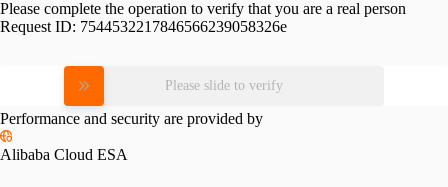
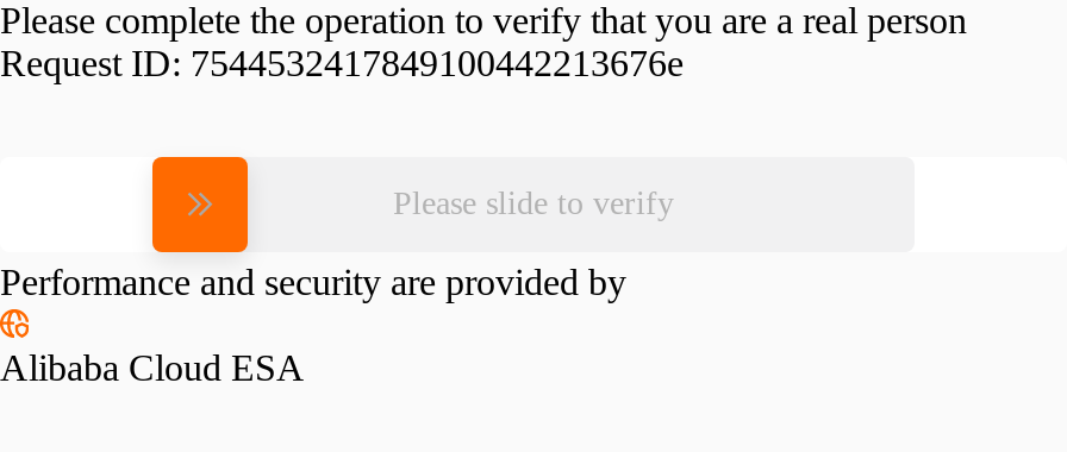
- Request ID: 7544532217846566239058326e
+ Request ID: 7544532417849100442213676e
